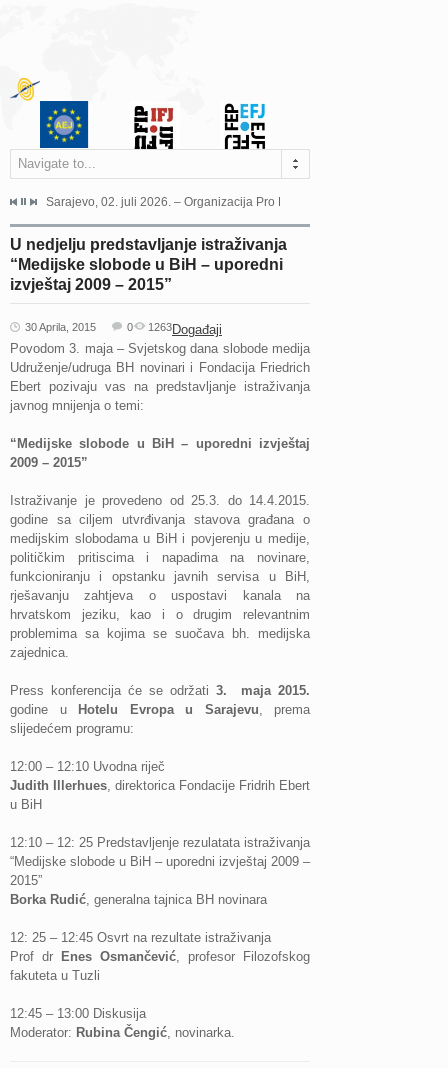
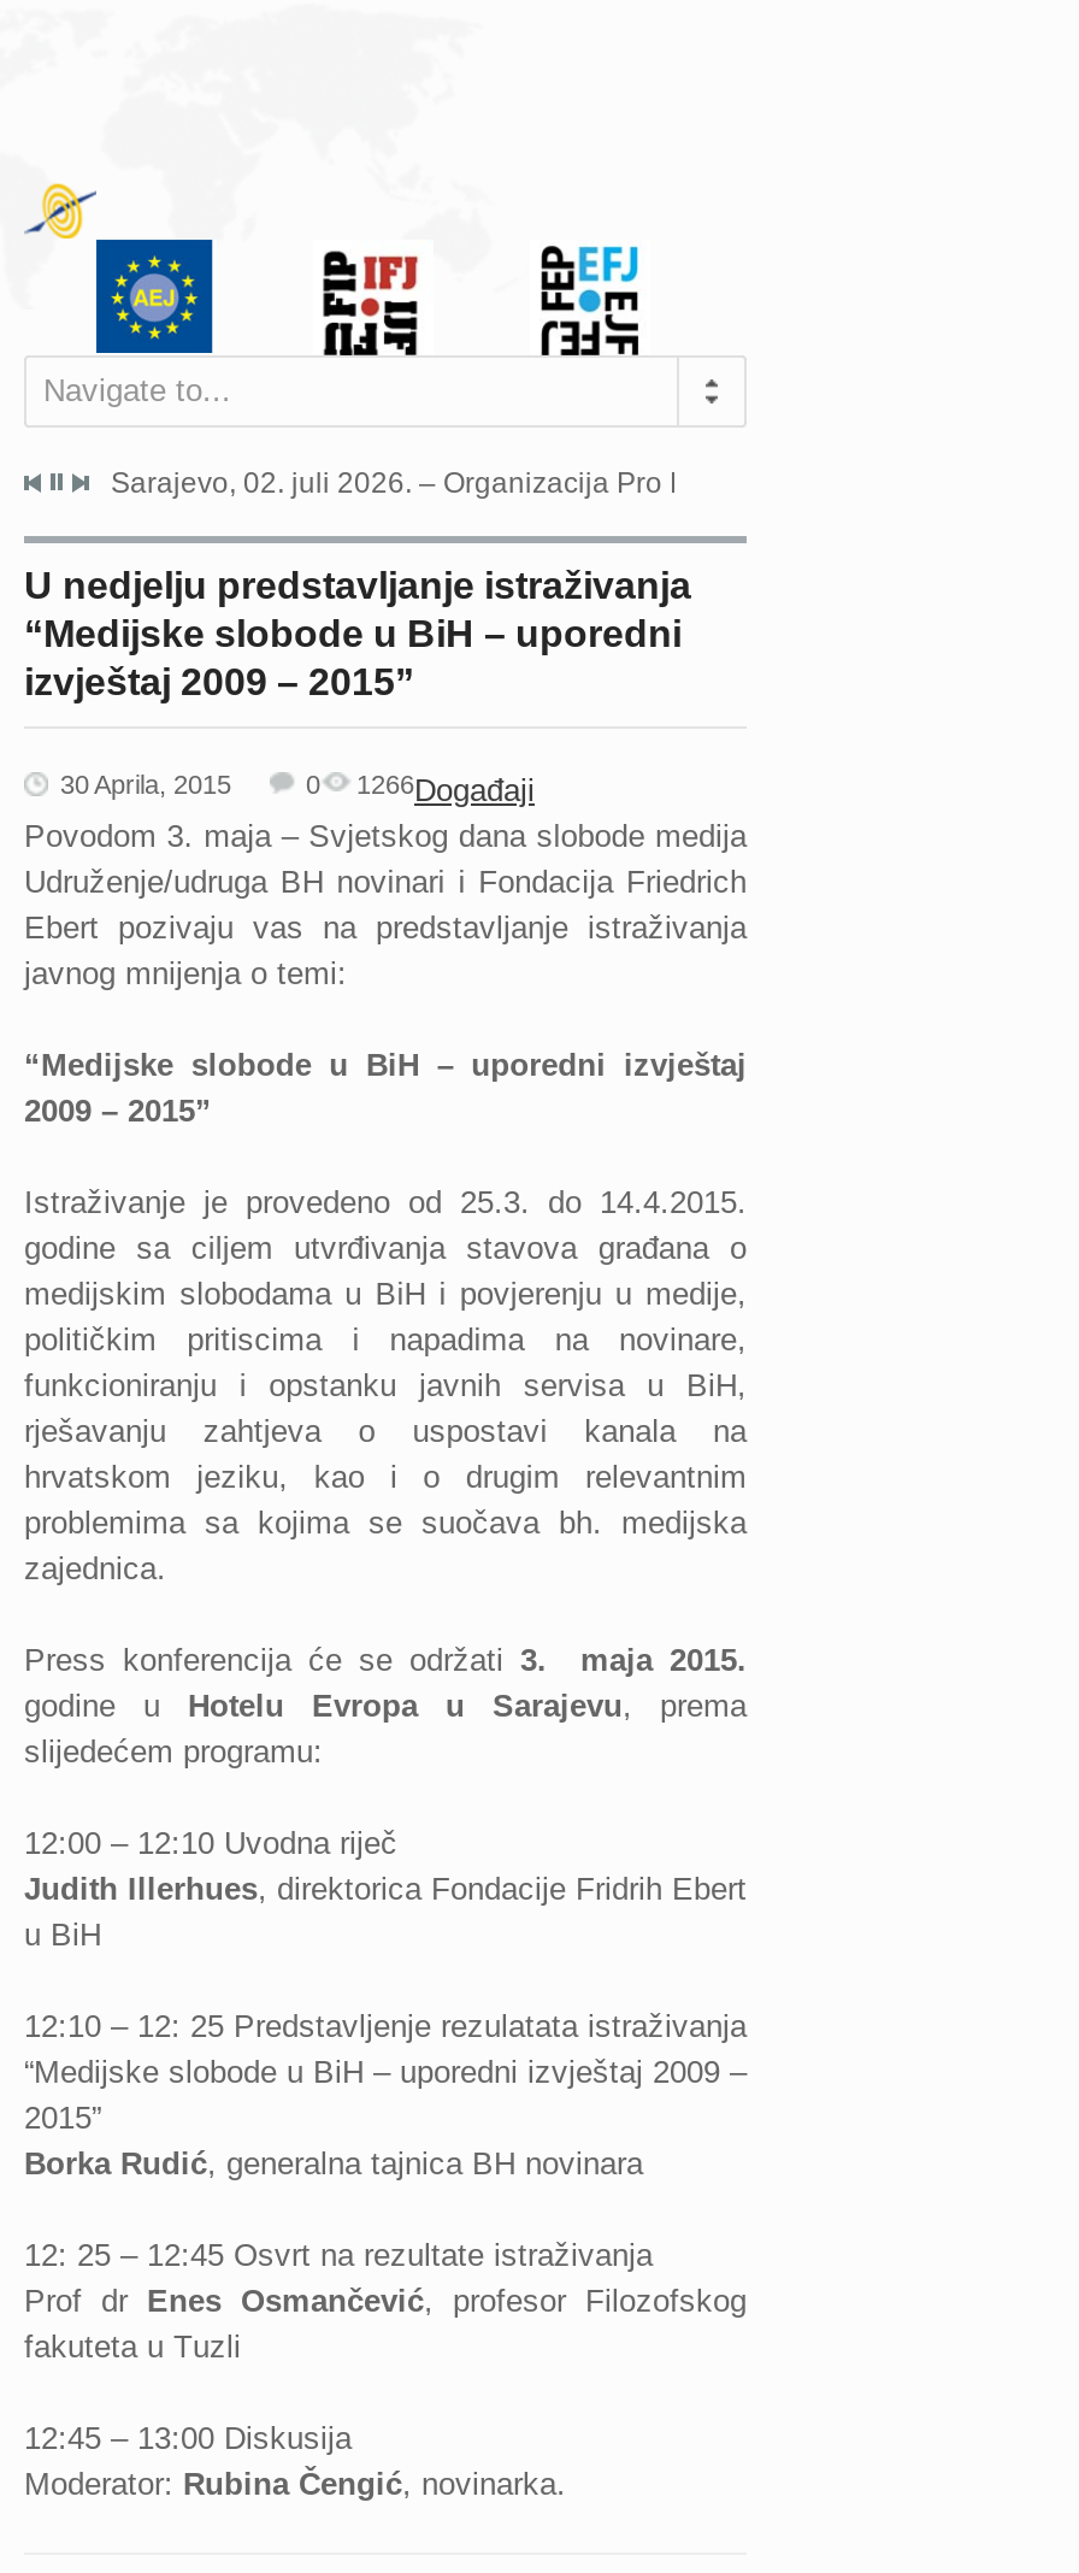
- 0 1263 Događaji
+ 0 1266 Događaji
